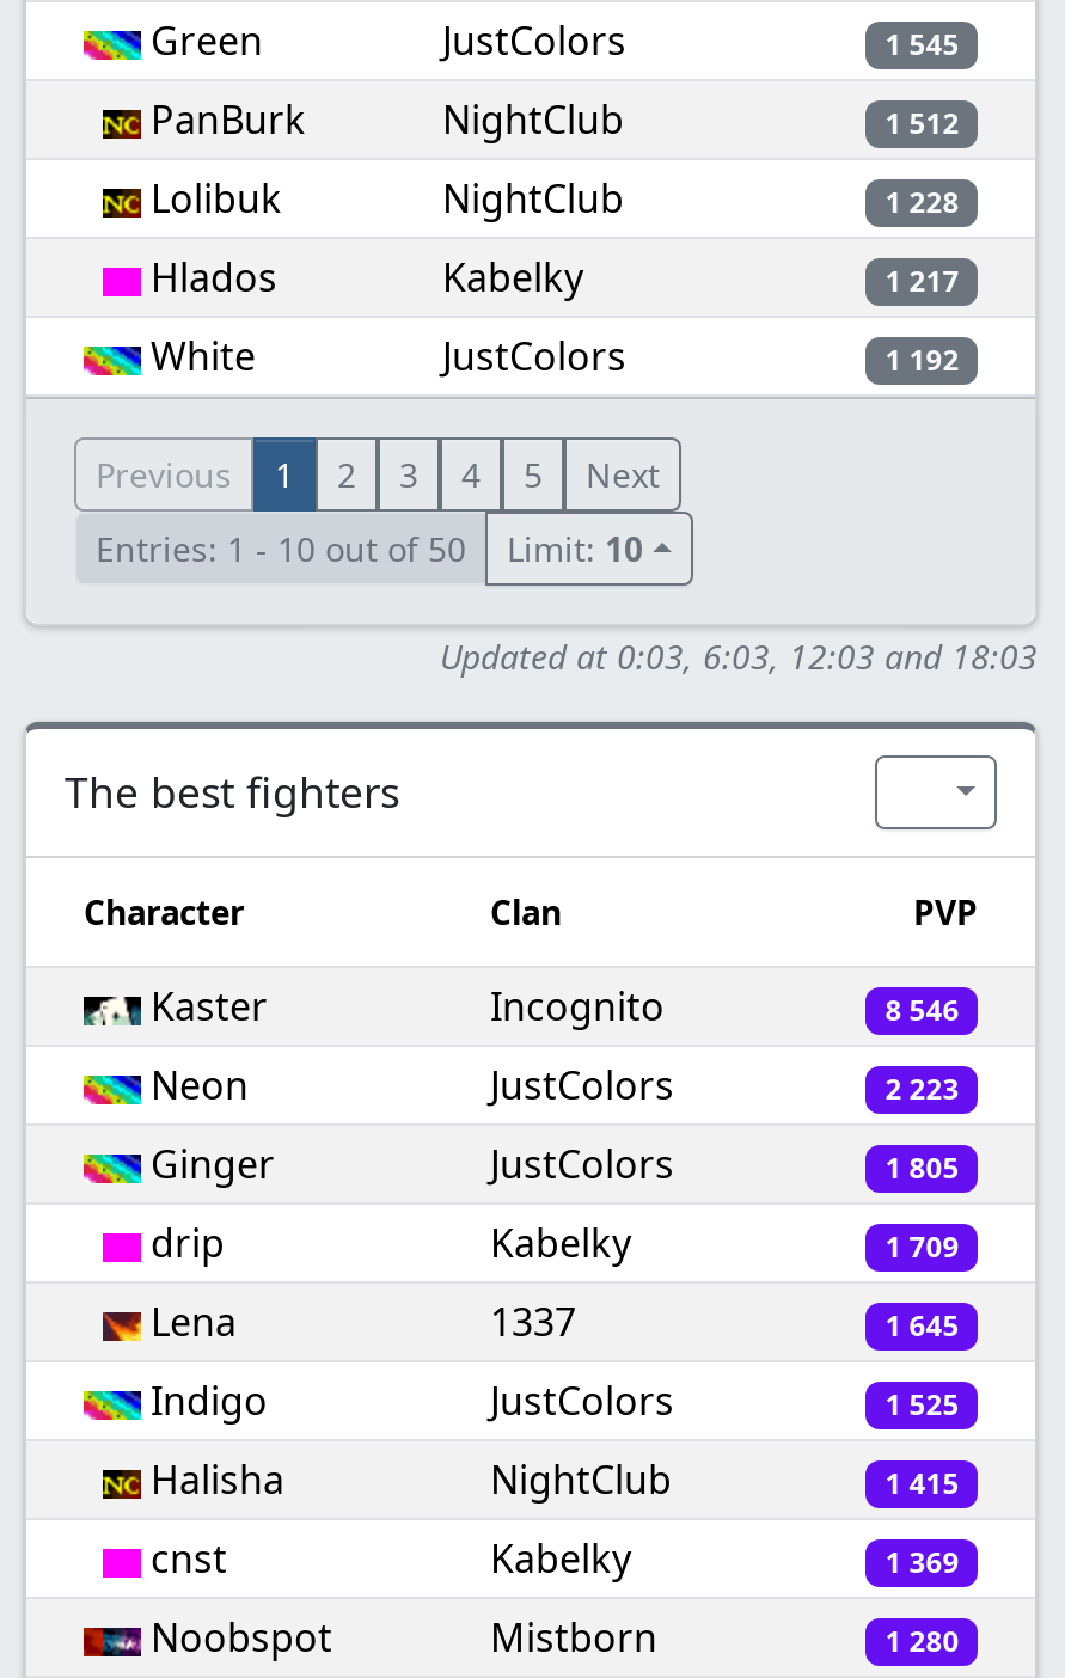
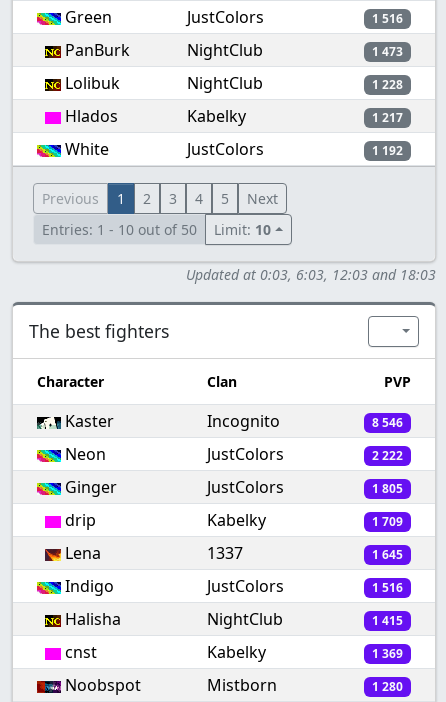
- 1 545
+ 1 516

- 1 512
+ 1 473

- 2 223
+ 2 222

- 1 525
+ 1 516
